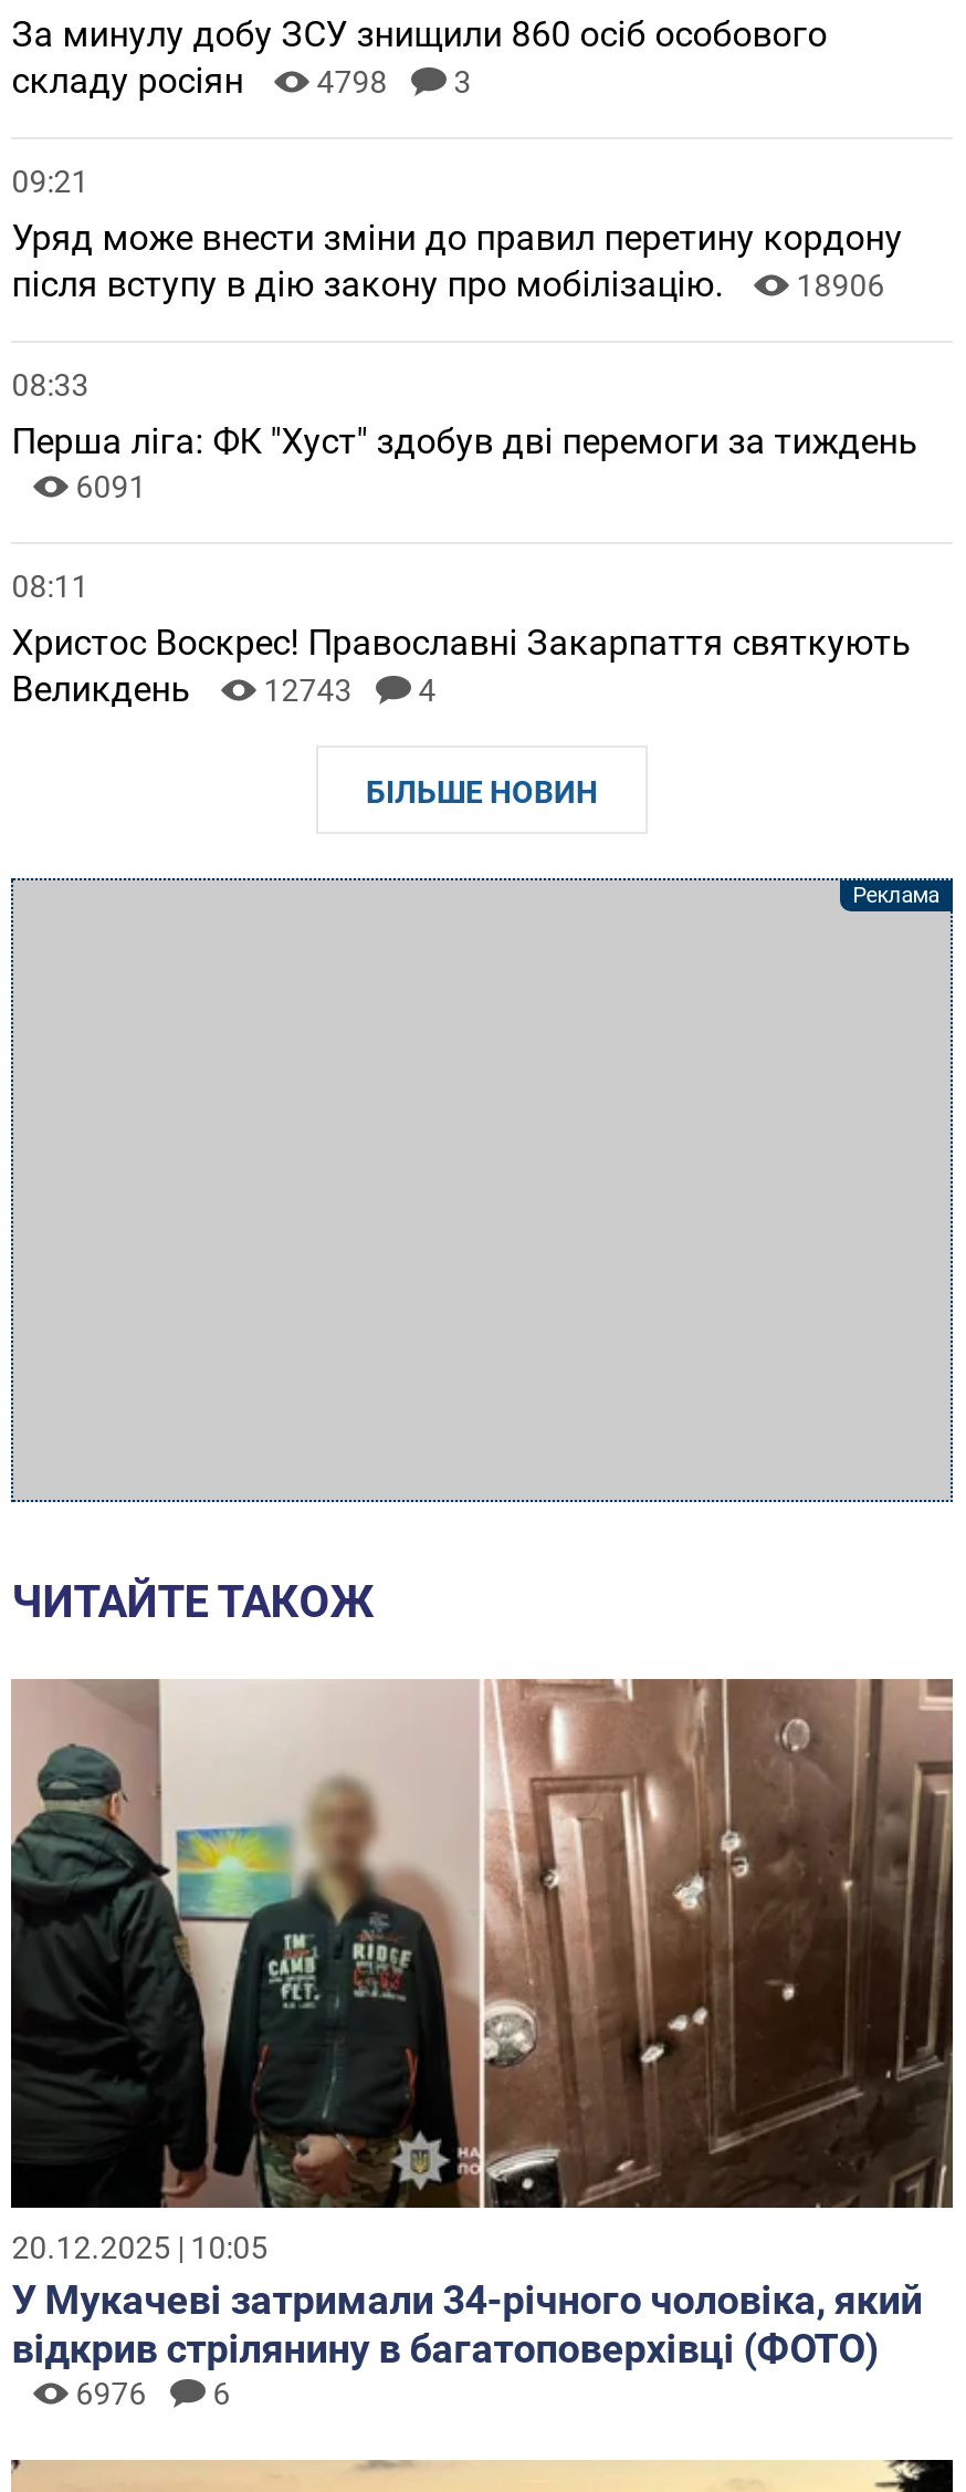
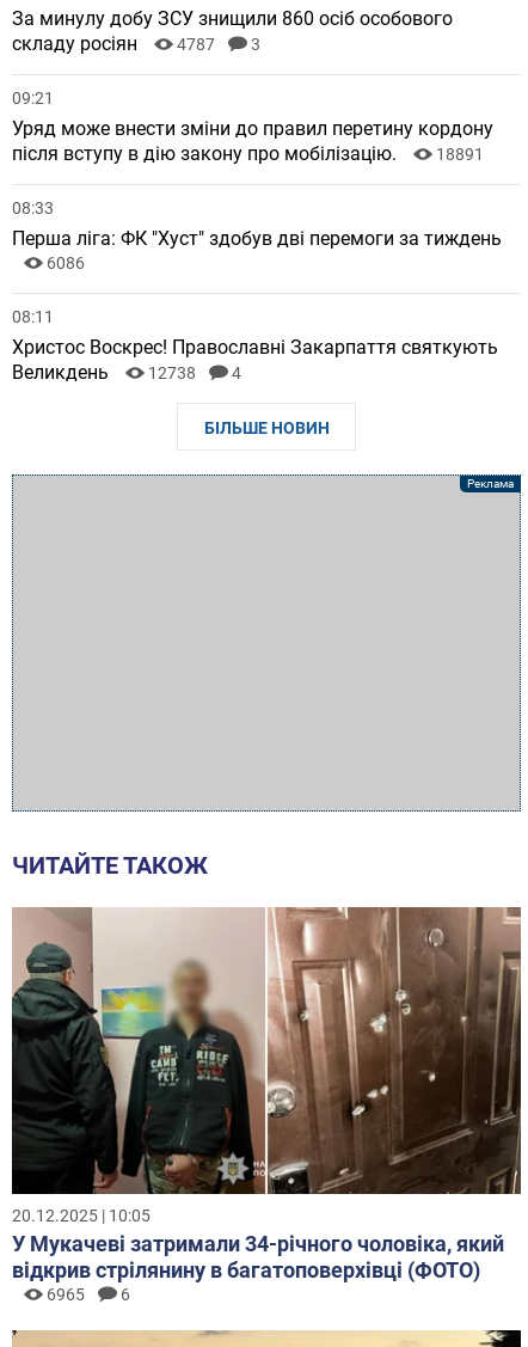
- складу росіян 4798 3
+ складу росіян 4787 3

- після вступу в дію закону про мобілізацію. 18906
+ після вступу в дію закону про мобілізацію. 18891

- 6091
+ 6086

- Великдень 12743 4
+ Великдень 12738 4

- 6976 6
+ 6965 6
